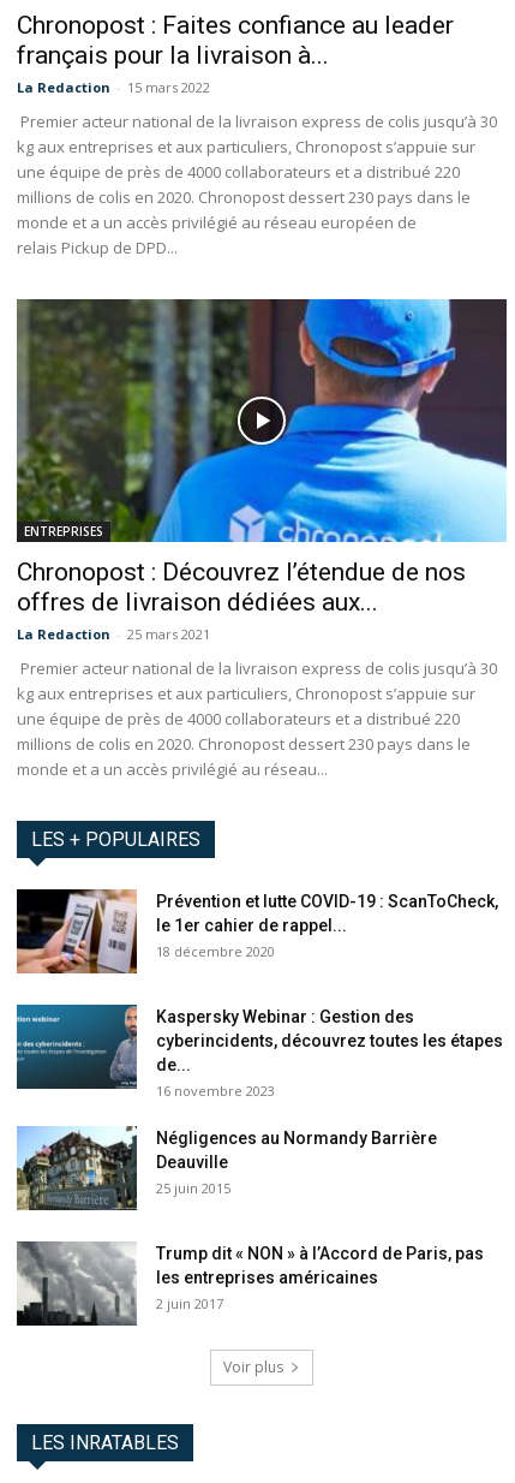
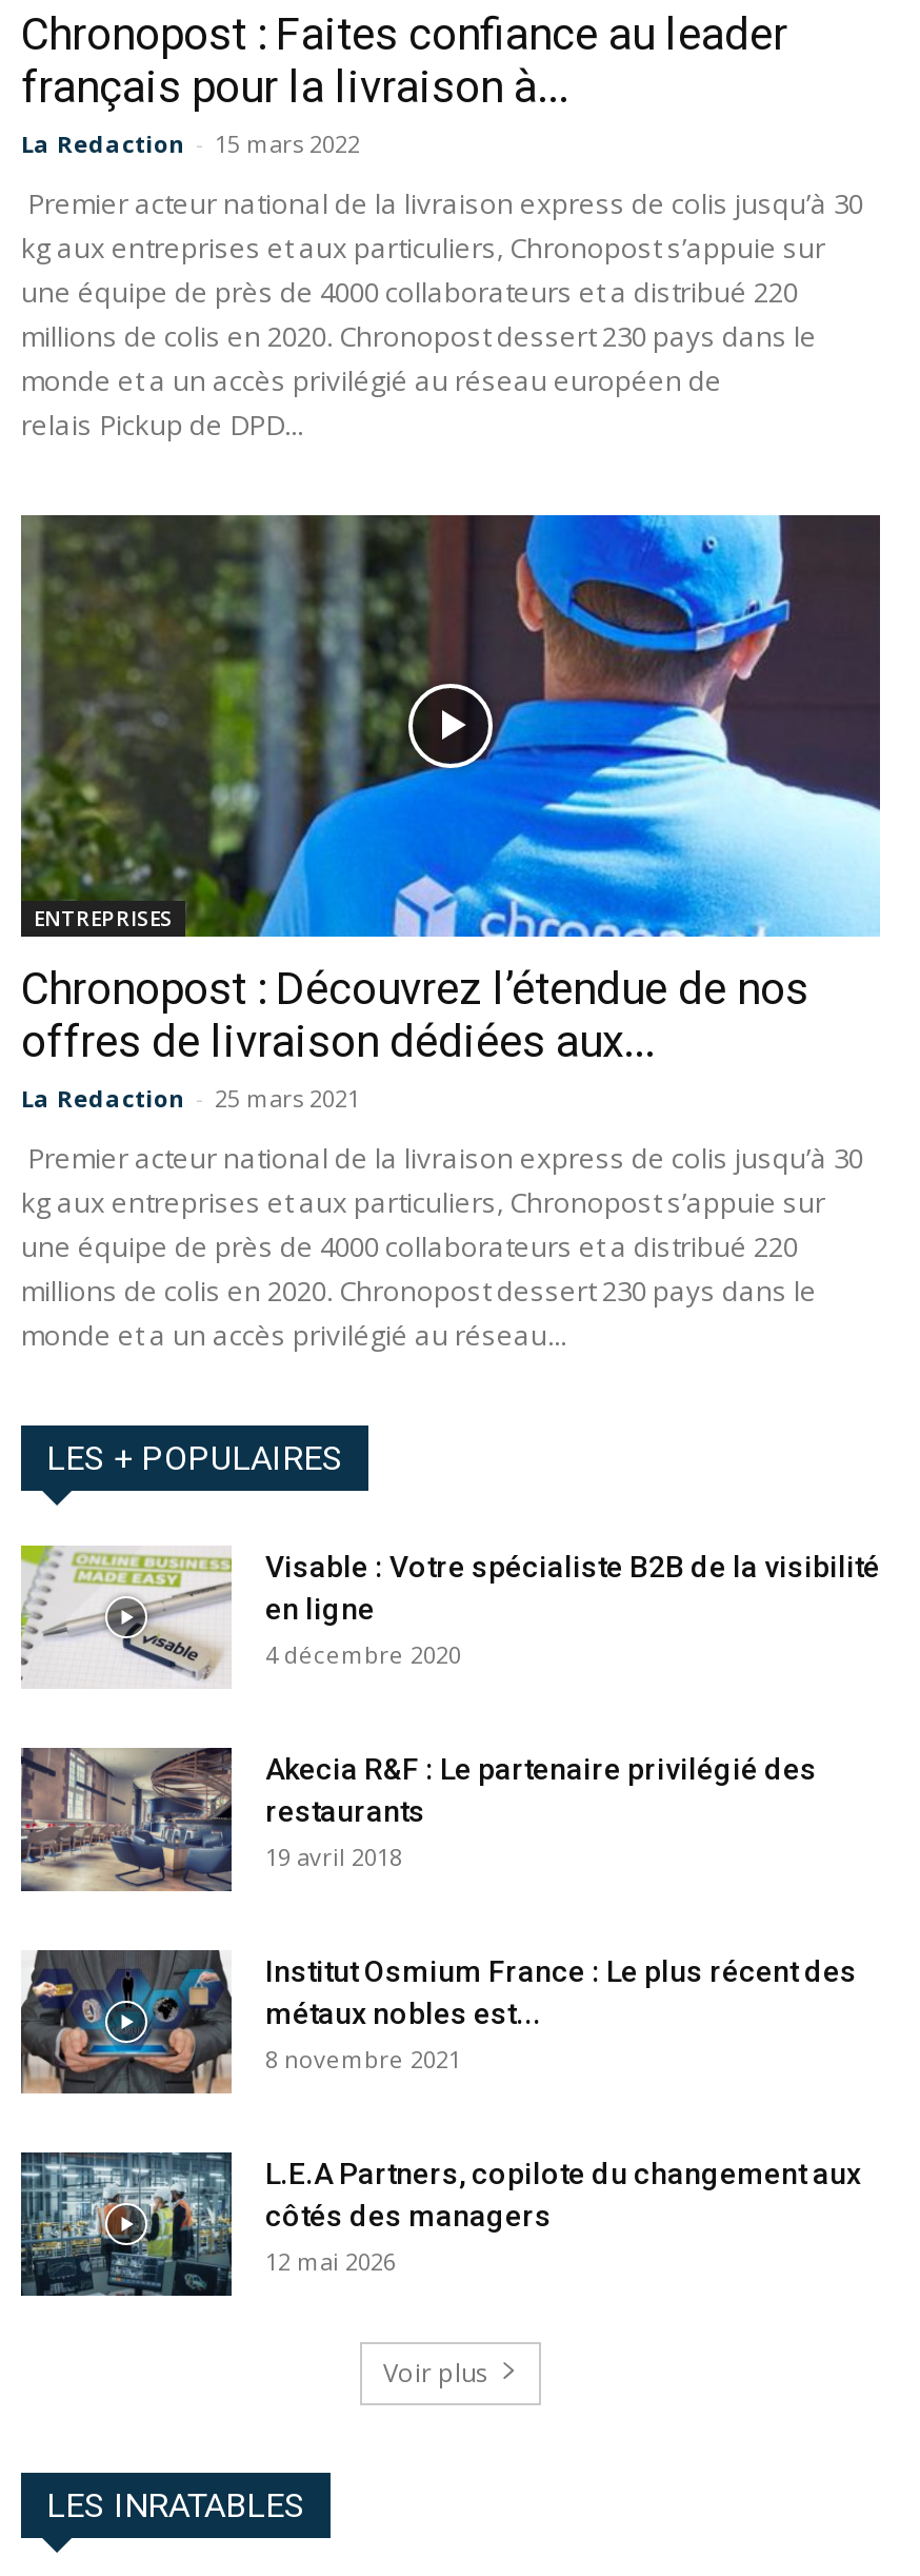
- [image]
- Prévention et lutte COVID-19 : ScanToCheck,
- le 1er cahier de rappel...
- 18 décembre 2020
+ [image]
+ Visable : Votre spécialiste B2B de la visibilité
+ en ligne
+ 4 décembre 2020

- [image]
- Kaspersky Webinar : Gestion des
- cyberincidents, découvrez toutes les étapes
- de...
- 16 novembre 2023
+ [image]
+ Akecia R&F : Le partenaire privilégié des
+ restaurants
+ 19 avril 2018

- [image]
- Négligences au Normandy Barrière
- Deauville
- 25 juin 2015
+ [image]
+ Institut Osmium France : Le plus récent des
+ métaux nobles est...
+ 8 novembre 2021

- [image]
- Trump dit « NON » à l’Accord de Paris, pas
- les entreprises américaines
- 2 juin 2017
+ [image]
+ L.E.A Partners, copilote du changement aux
+ côtés des managers
+ 12 mai 2026
